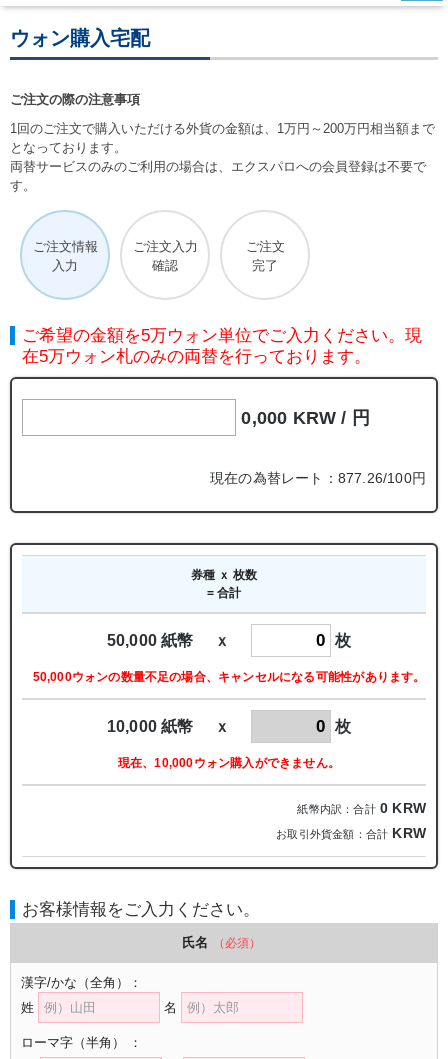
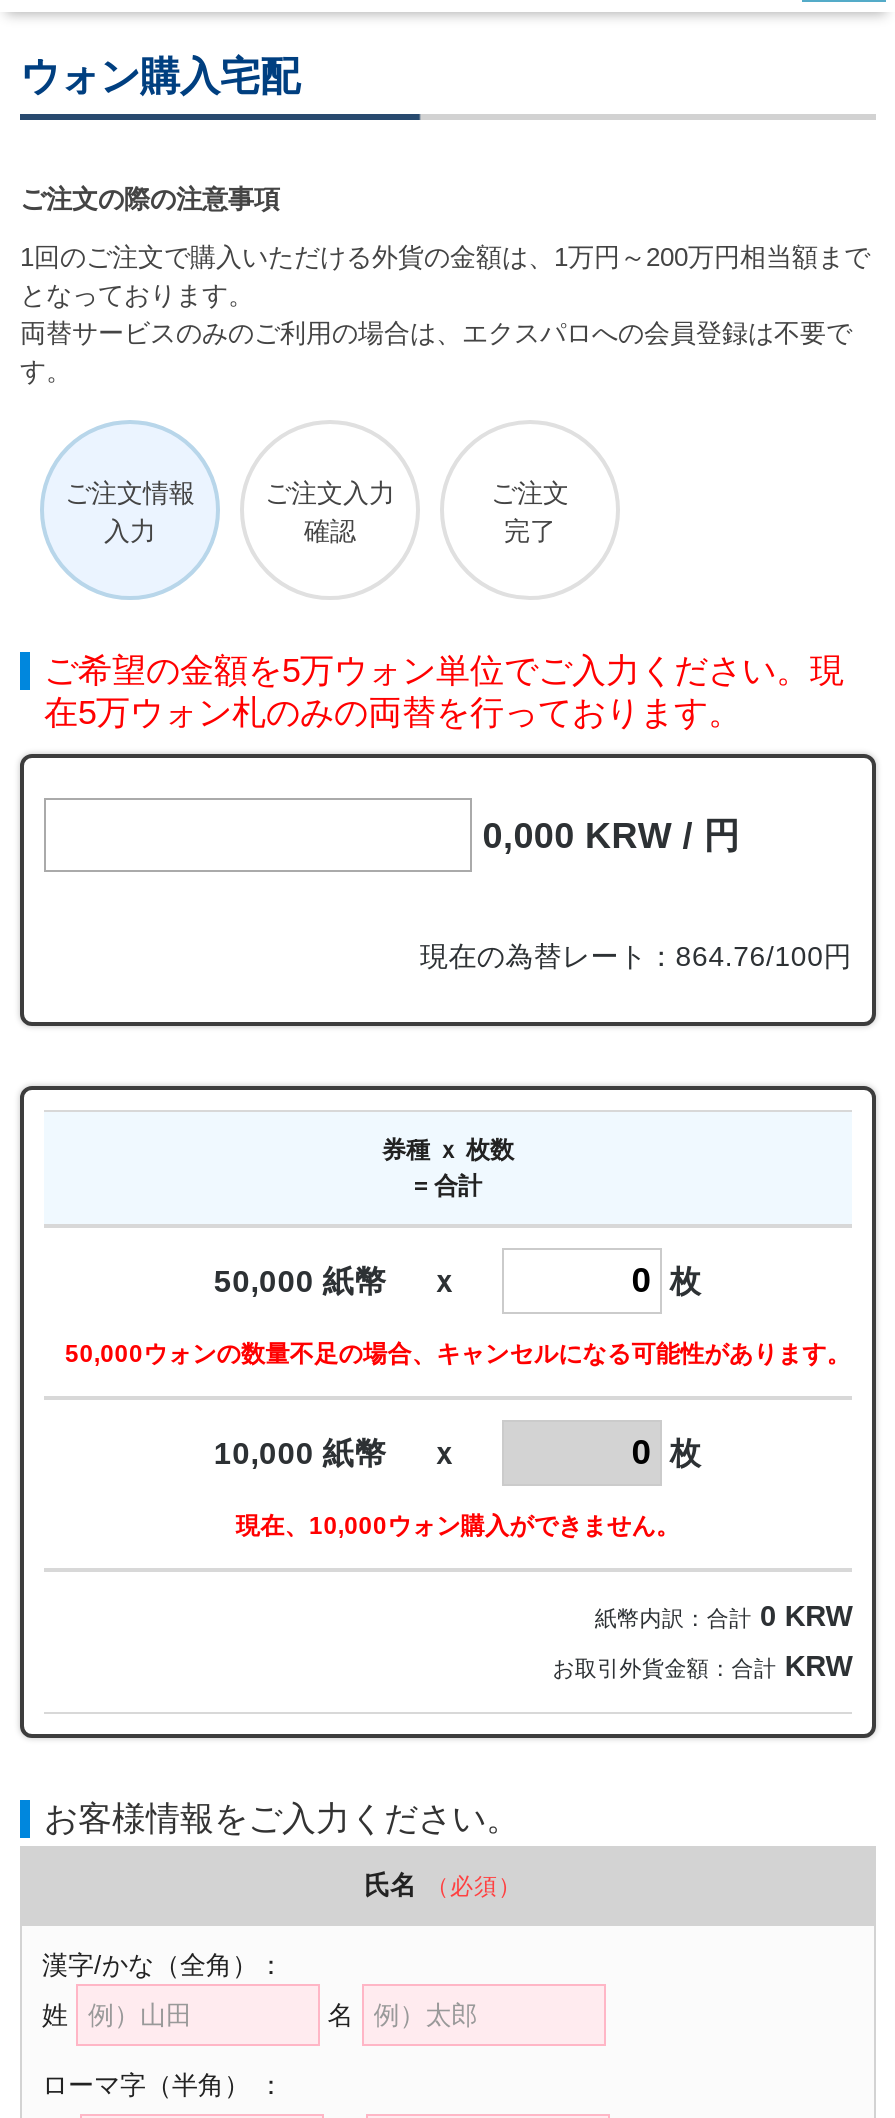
- 現在の為替レート：877.26/100円
+ 現在の為替レート：864.76/100円
